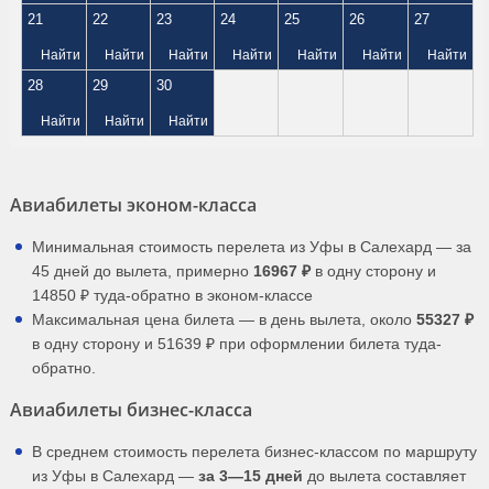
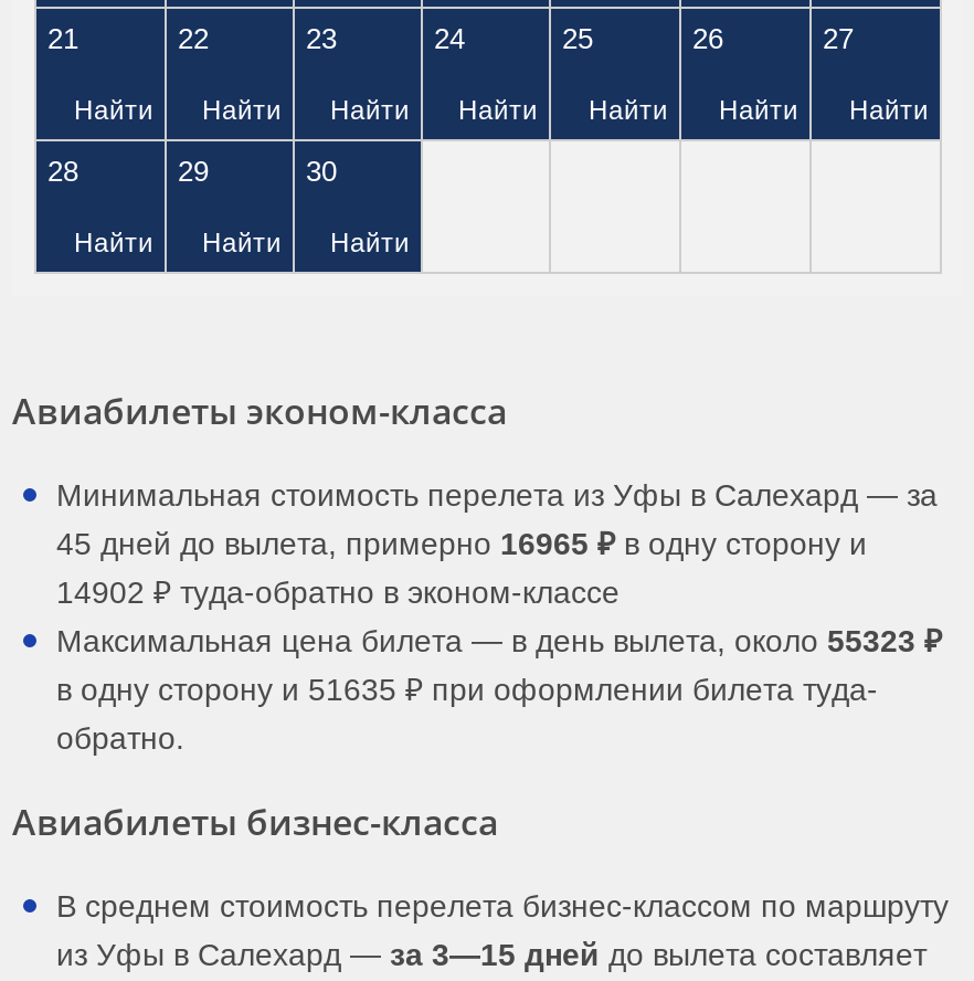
- 45 дней до вылета, примерно 16967 ₽ в одну сторону и
+ 45 дней до вылета, примерно 16965 ₽ в одну сторону и

- 14850 ₽ туда-обратно в эконом-классе
+ 14902 ₽ туда-обратно в эконом-классе

- Максимальная цена билета — в день вылета, около 55327 ₽
+ Максимальная цена билета — в день вылета, около 55323 ₽

- в одну сторону и 51639 ₽ при оформлении билета туда-
+ в одну сторону и 51635 ₽ при оформлении билета туда-
